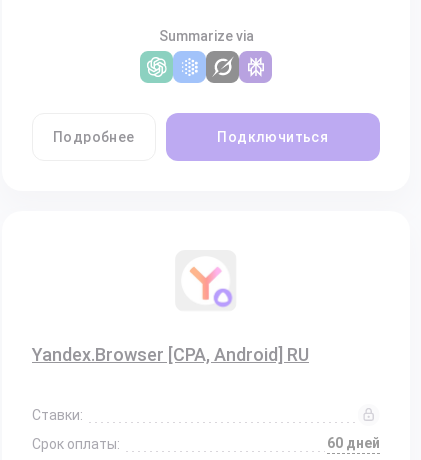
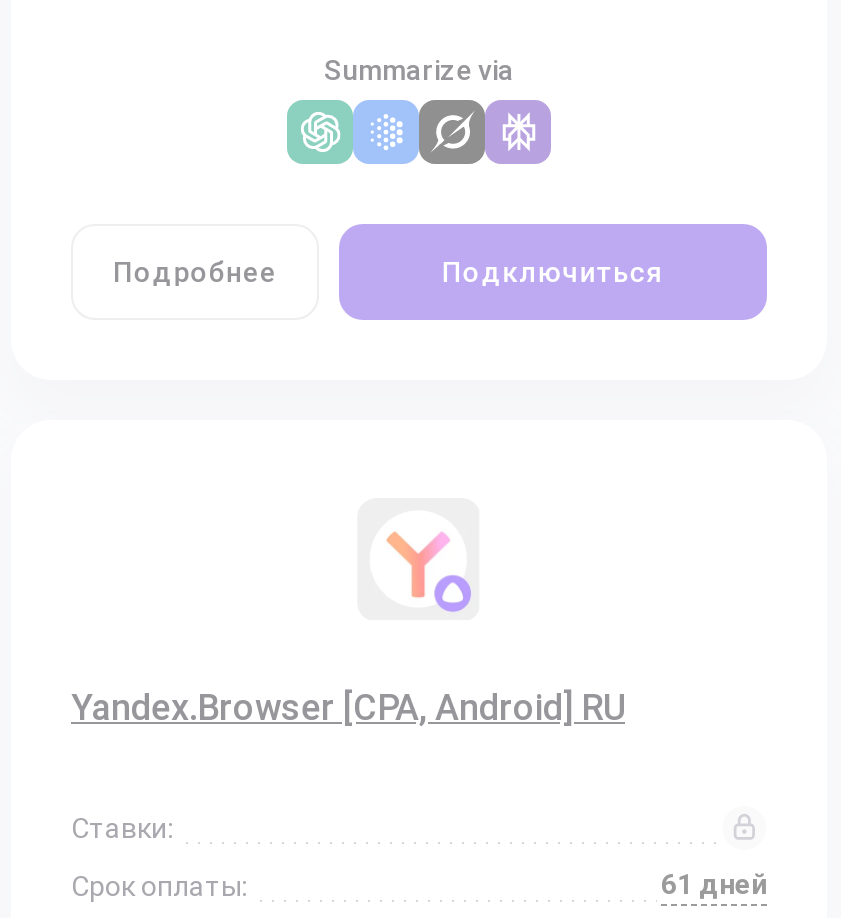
- 60 дней
+ 61 дней
